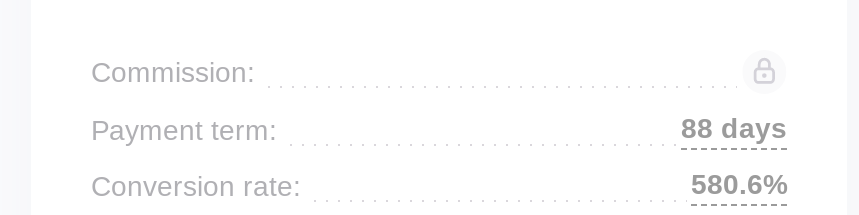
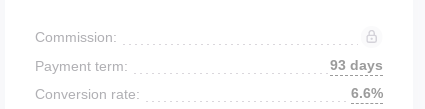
- 88 days
+ 93 days

- 580.6%
+ 6.6%
